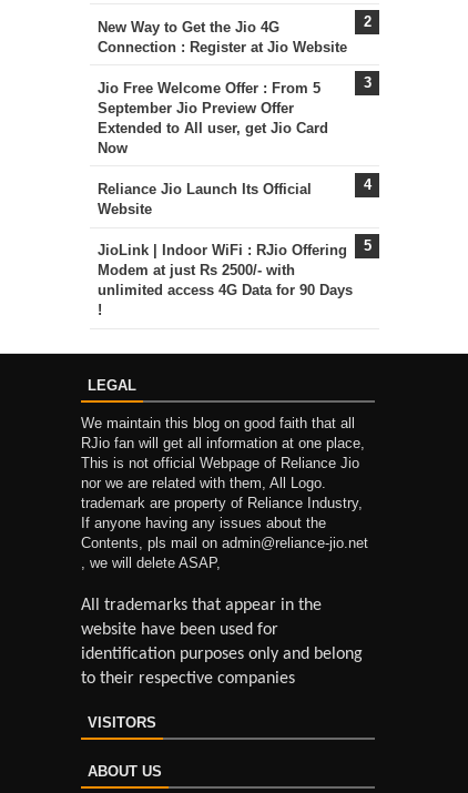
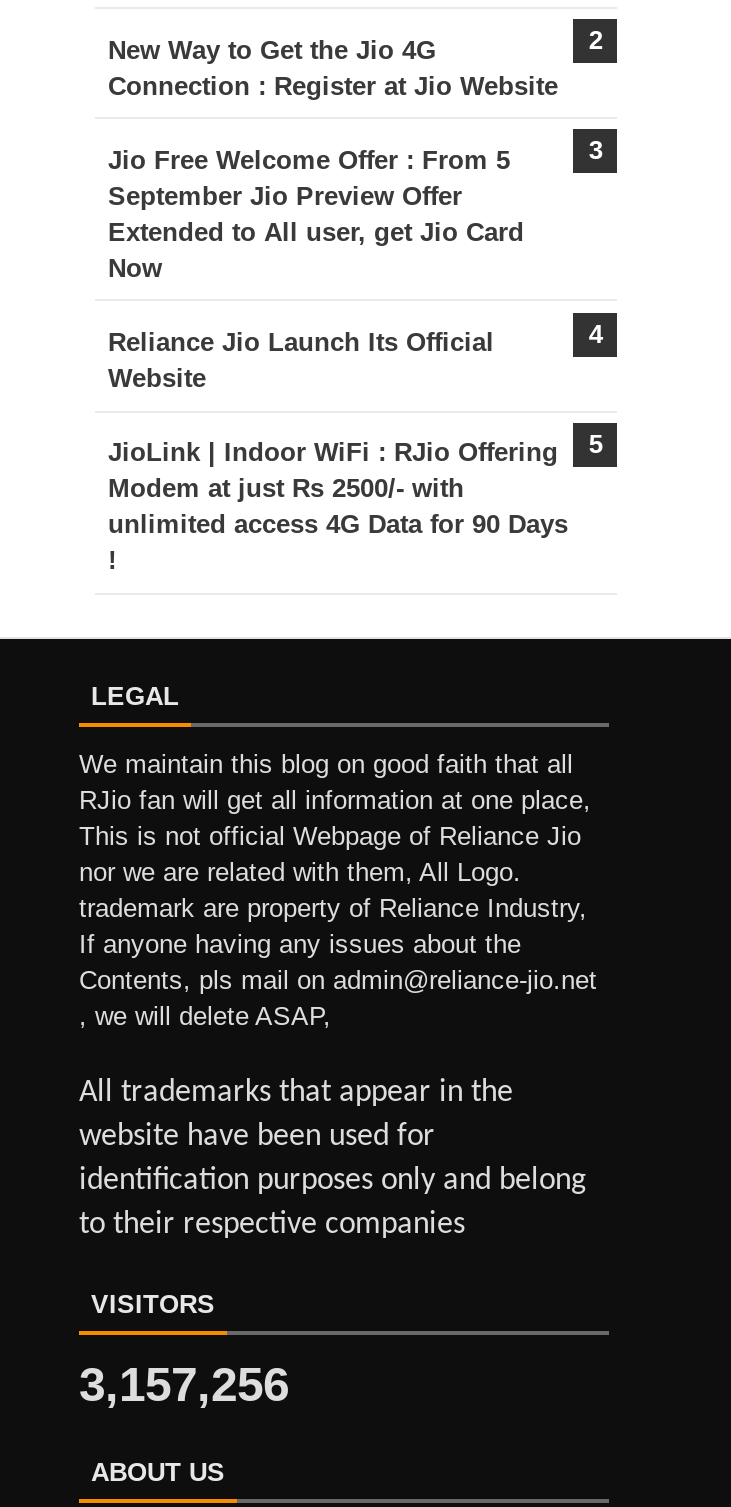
+ 3,157,256
